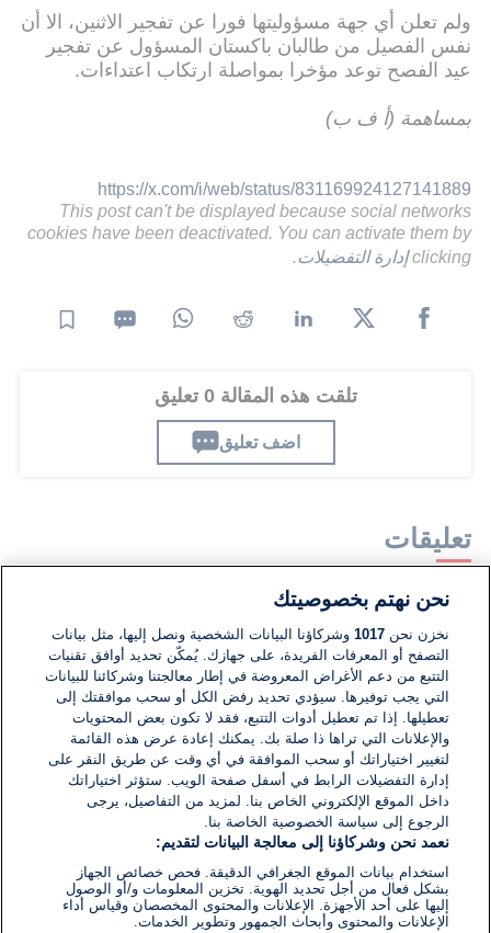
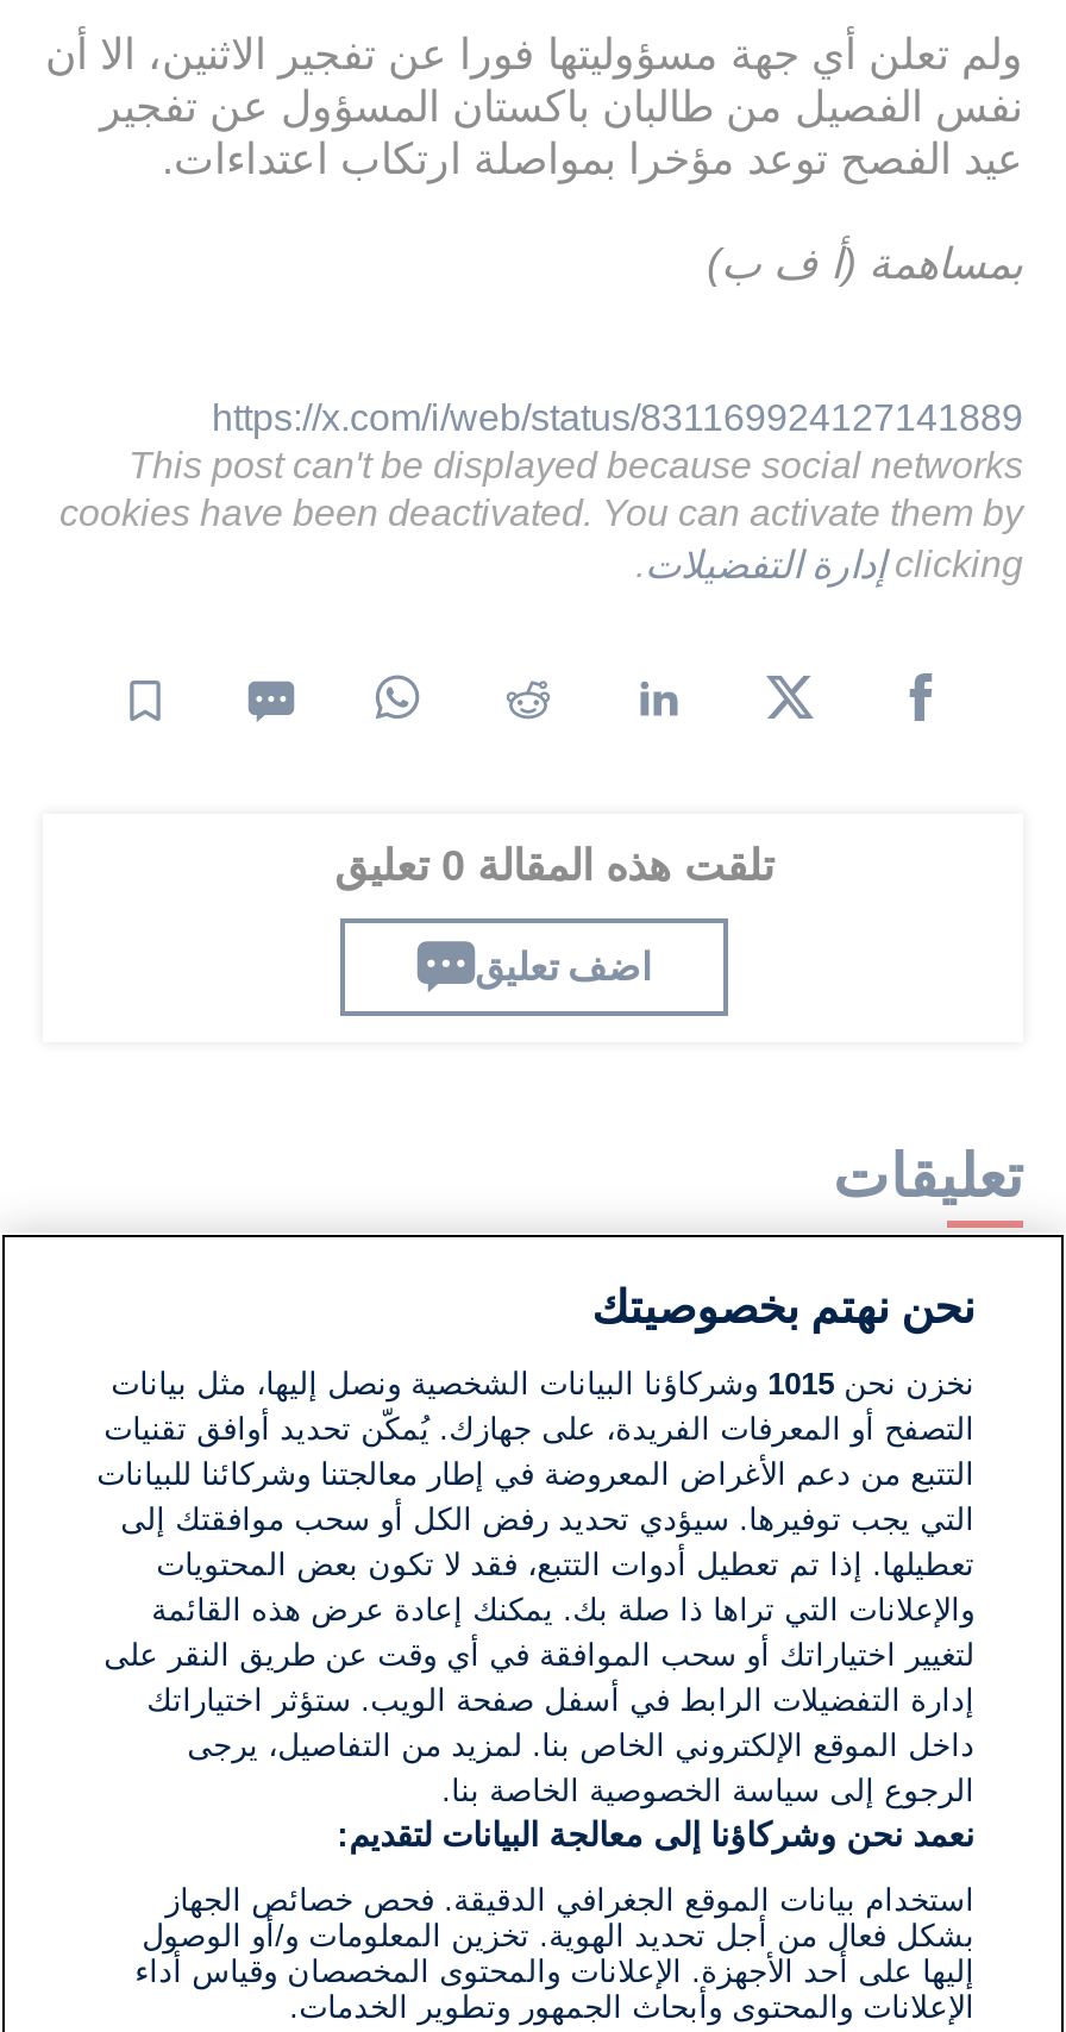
- نخزن نحن 1017 وشركاؤنا البيانات الشخصية ونصل إليها، مثل بيانات
+ نخزن نحن 1015 وشركاؤنا البيانات الشخصية ونصل إليها، مثل بيانات
